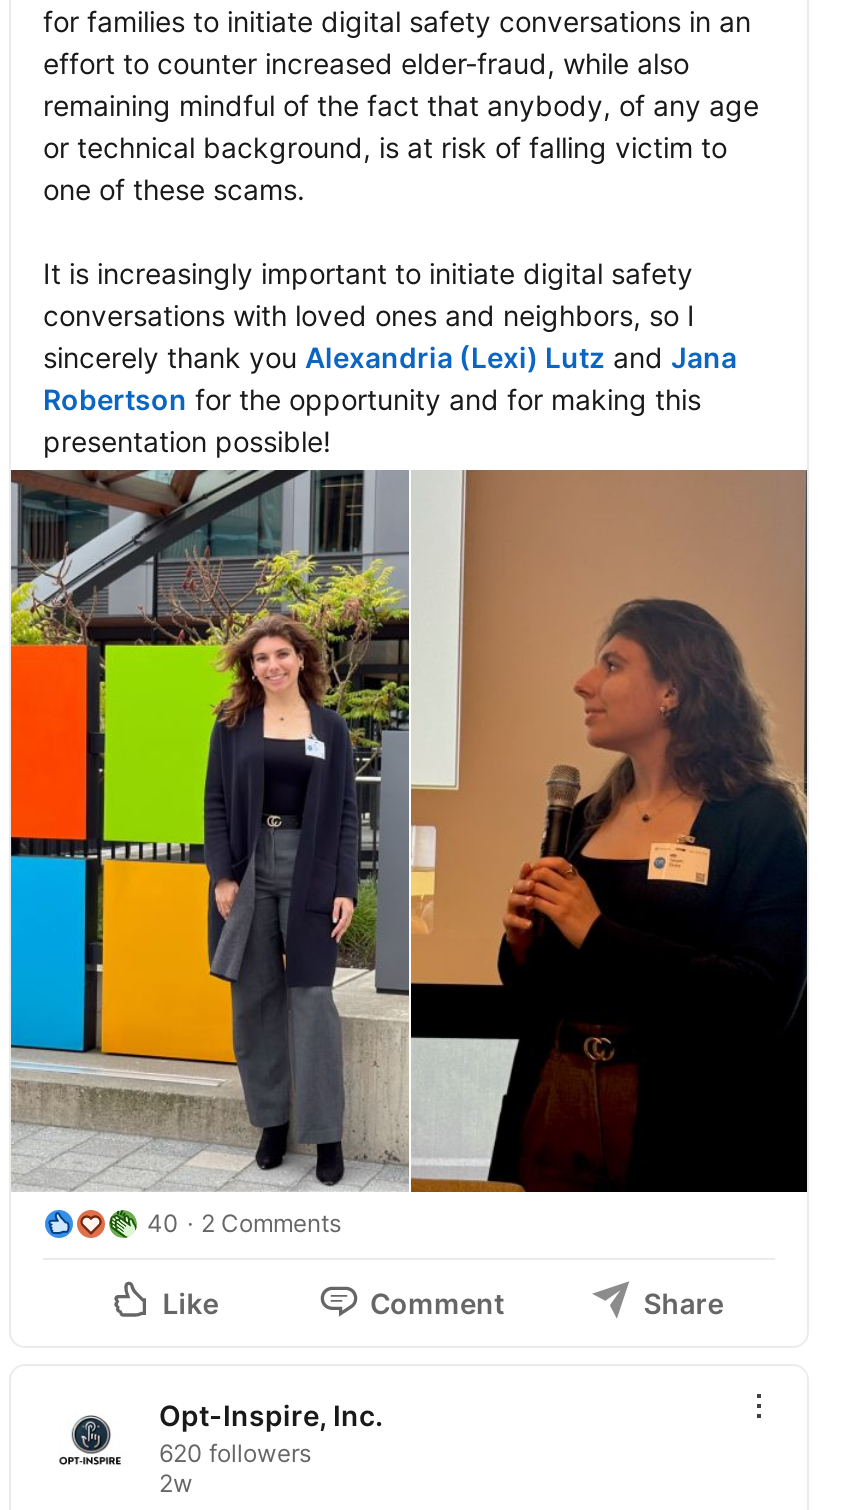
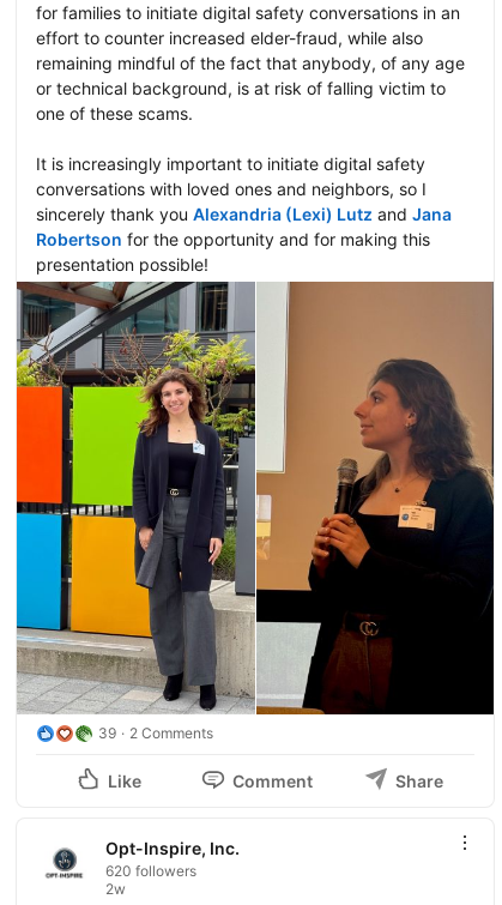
- 40 2 Comments
+ 39 2 Comments
